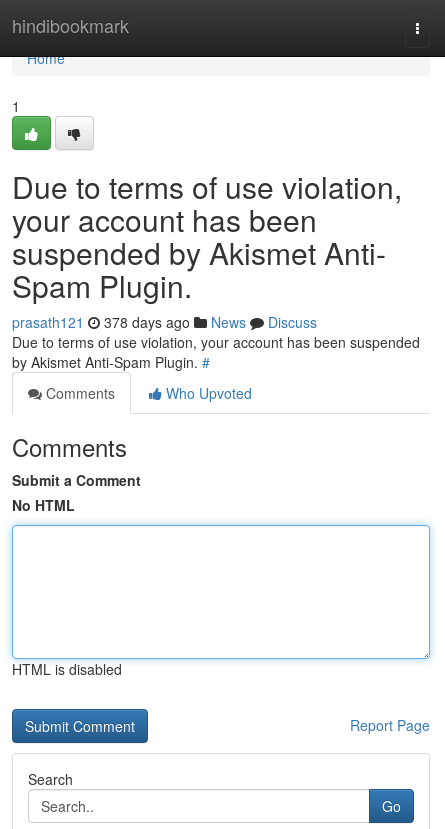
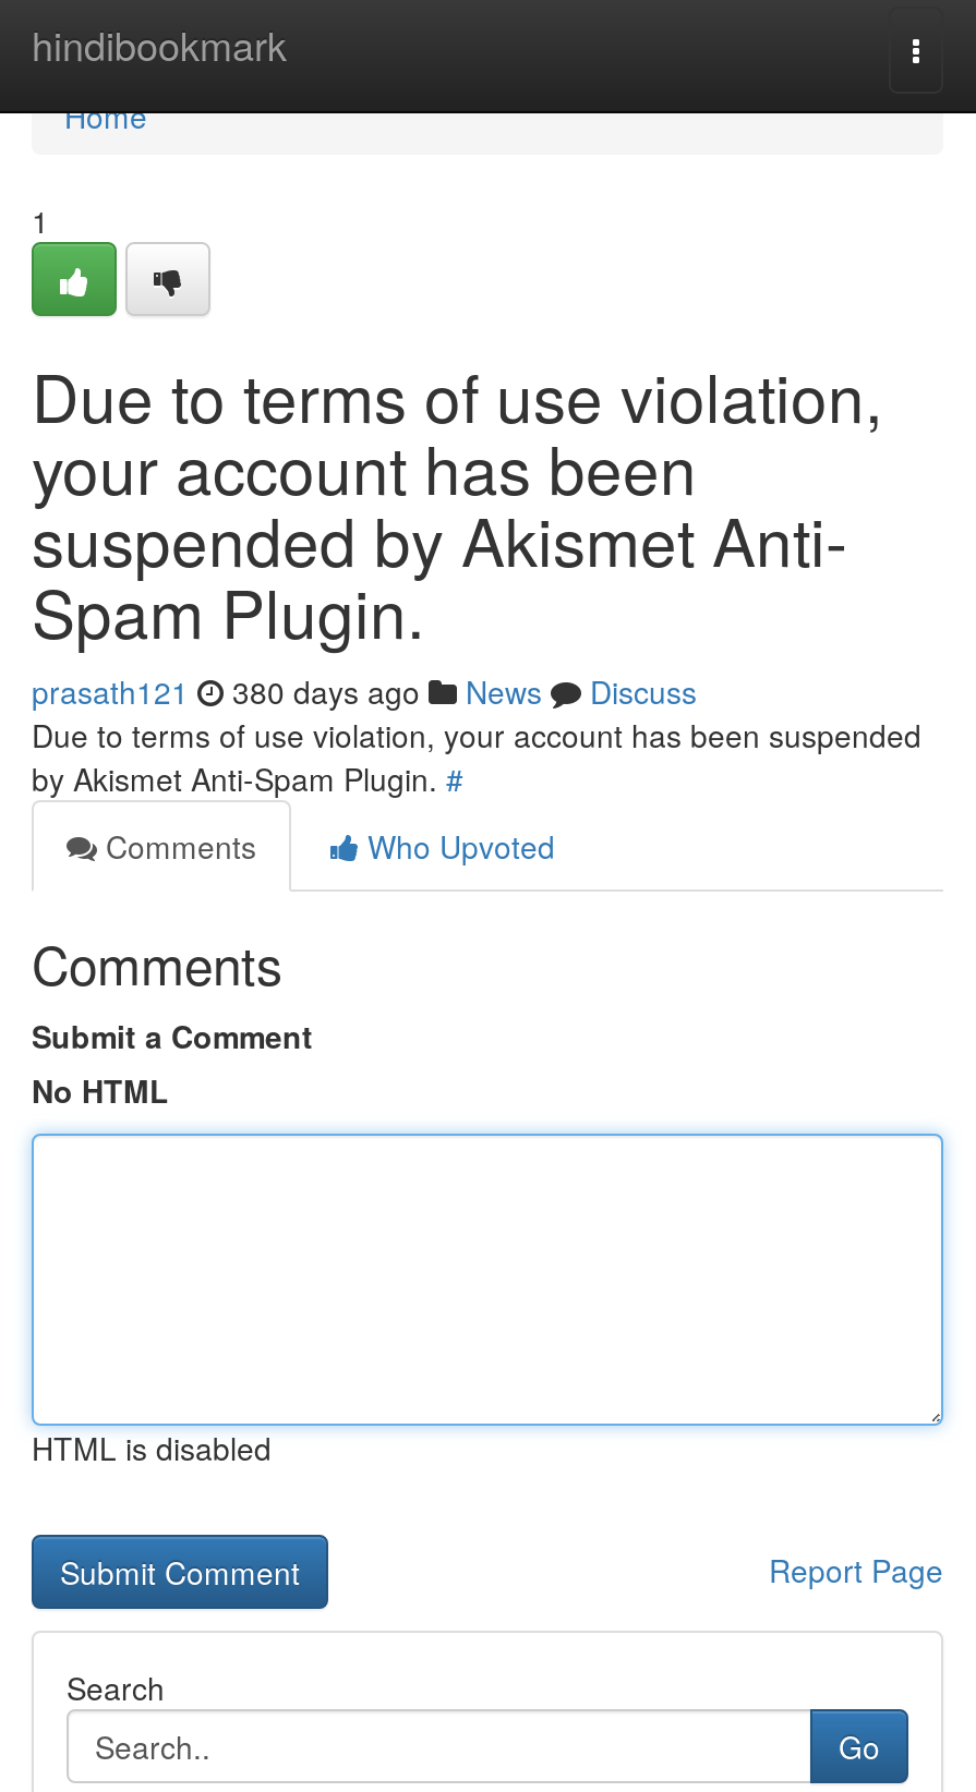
- prasath121 378 days ago News Discuss
+ prasath121 380 days ago News Discuss
